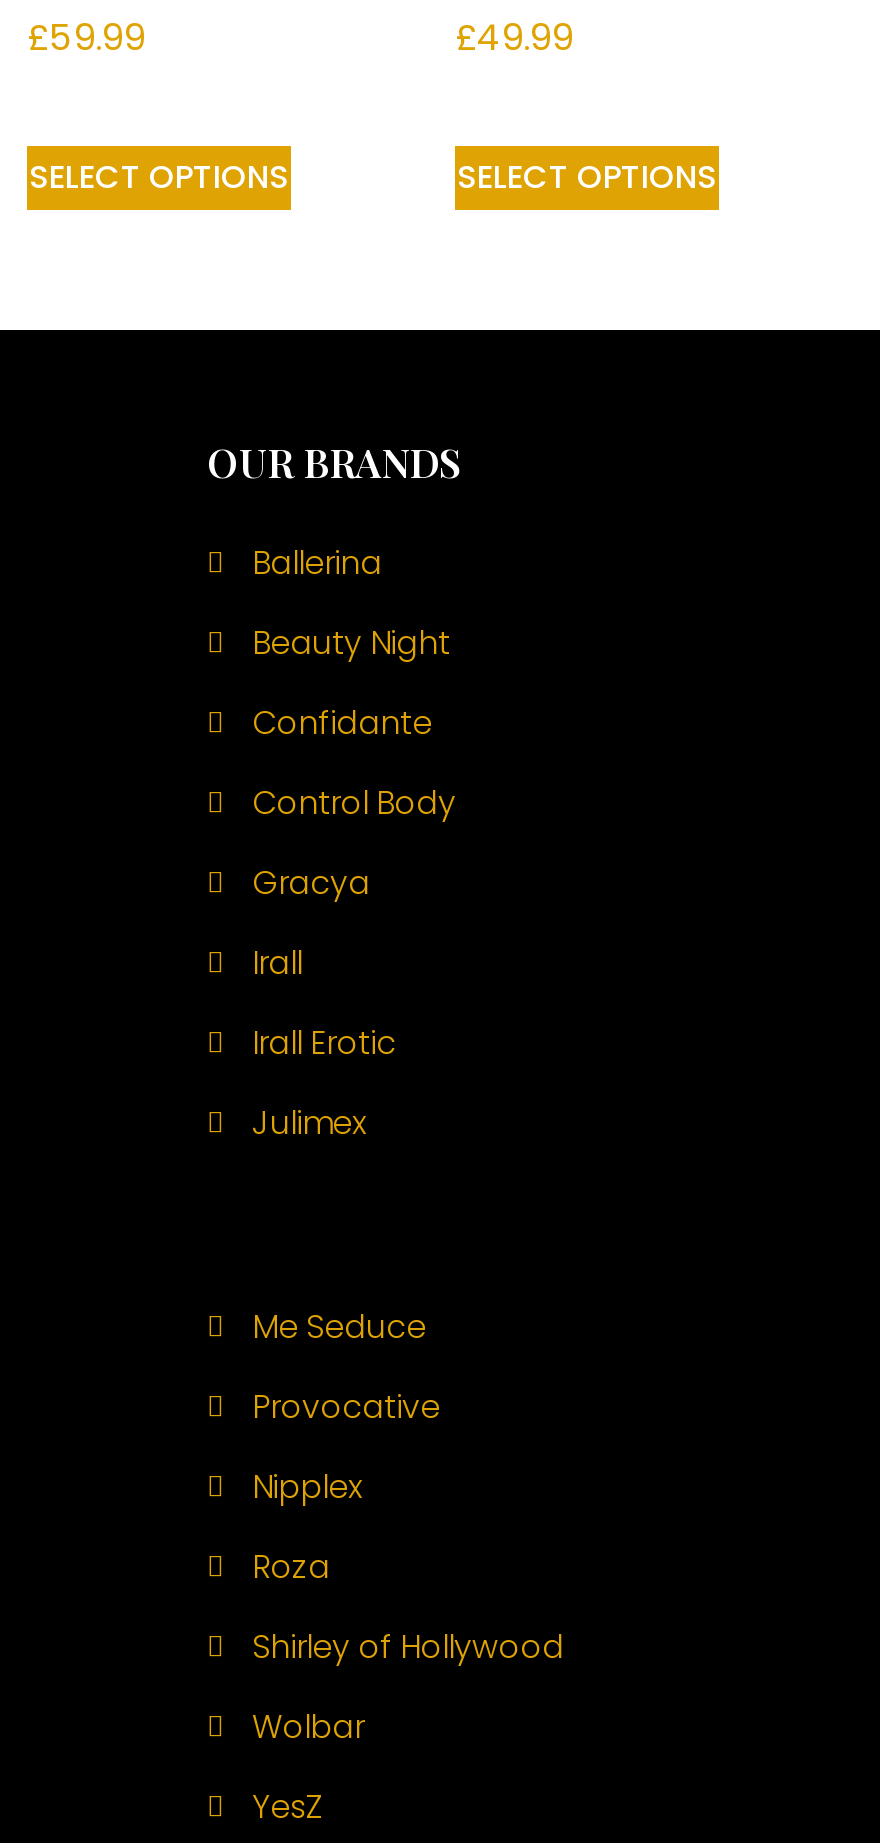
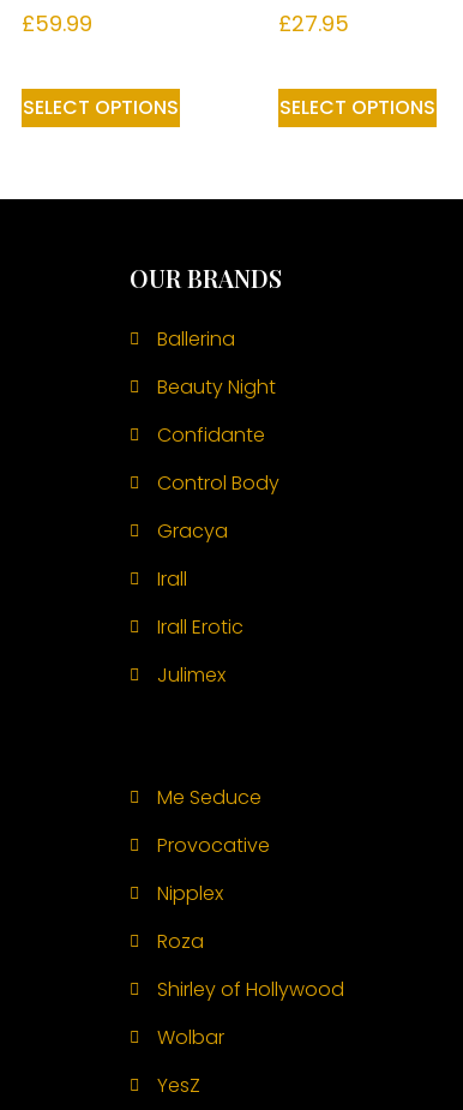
- £49.99
+ £27.95
